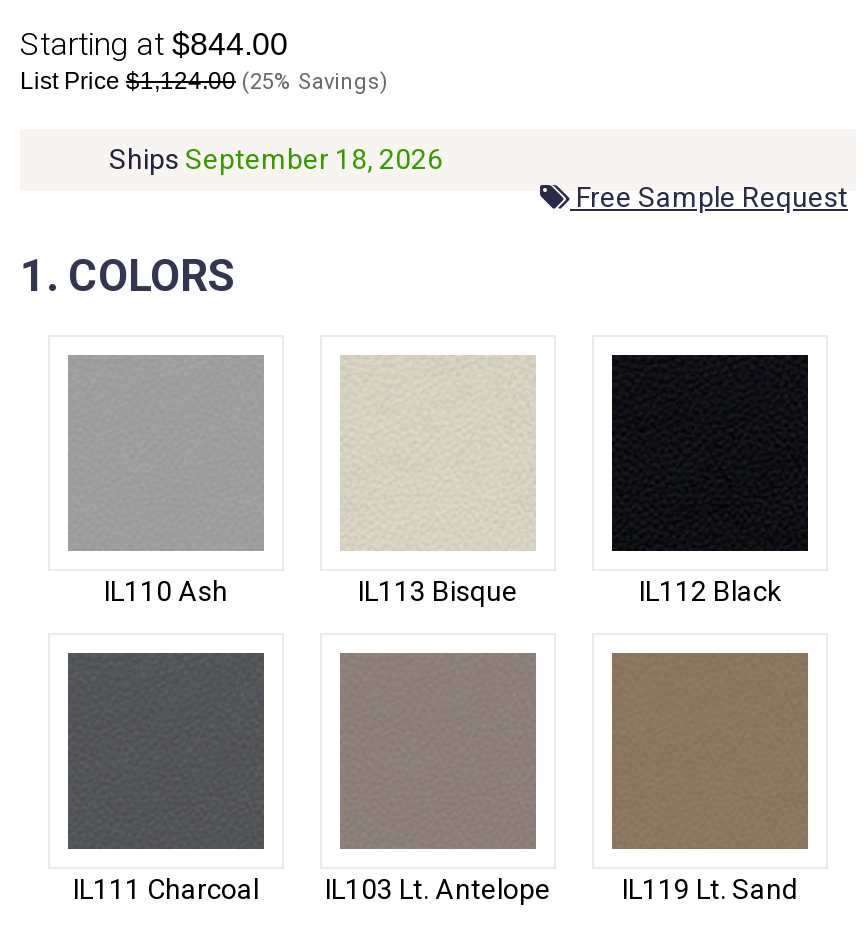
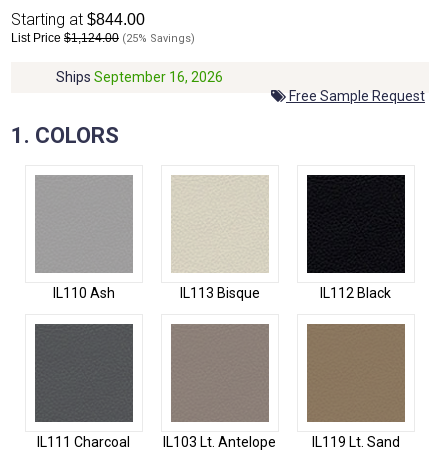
- Ships September 18, 2026
+ Ships September 16, 2026
